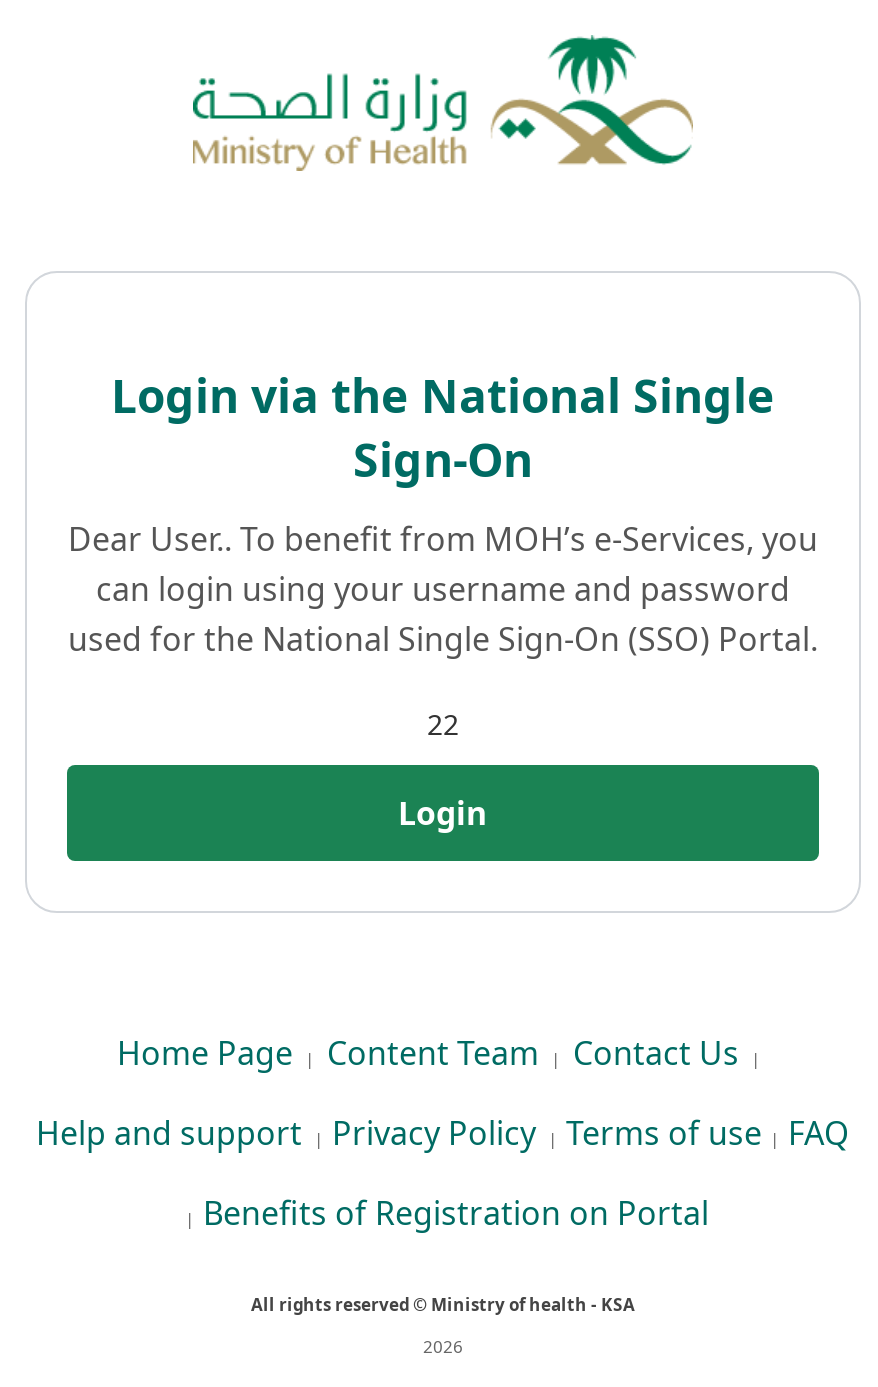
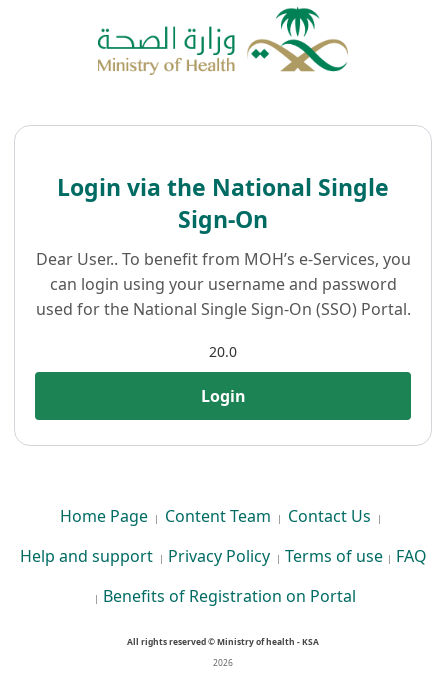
- 22
+ 20.0
